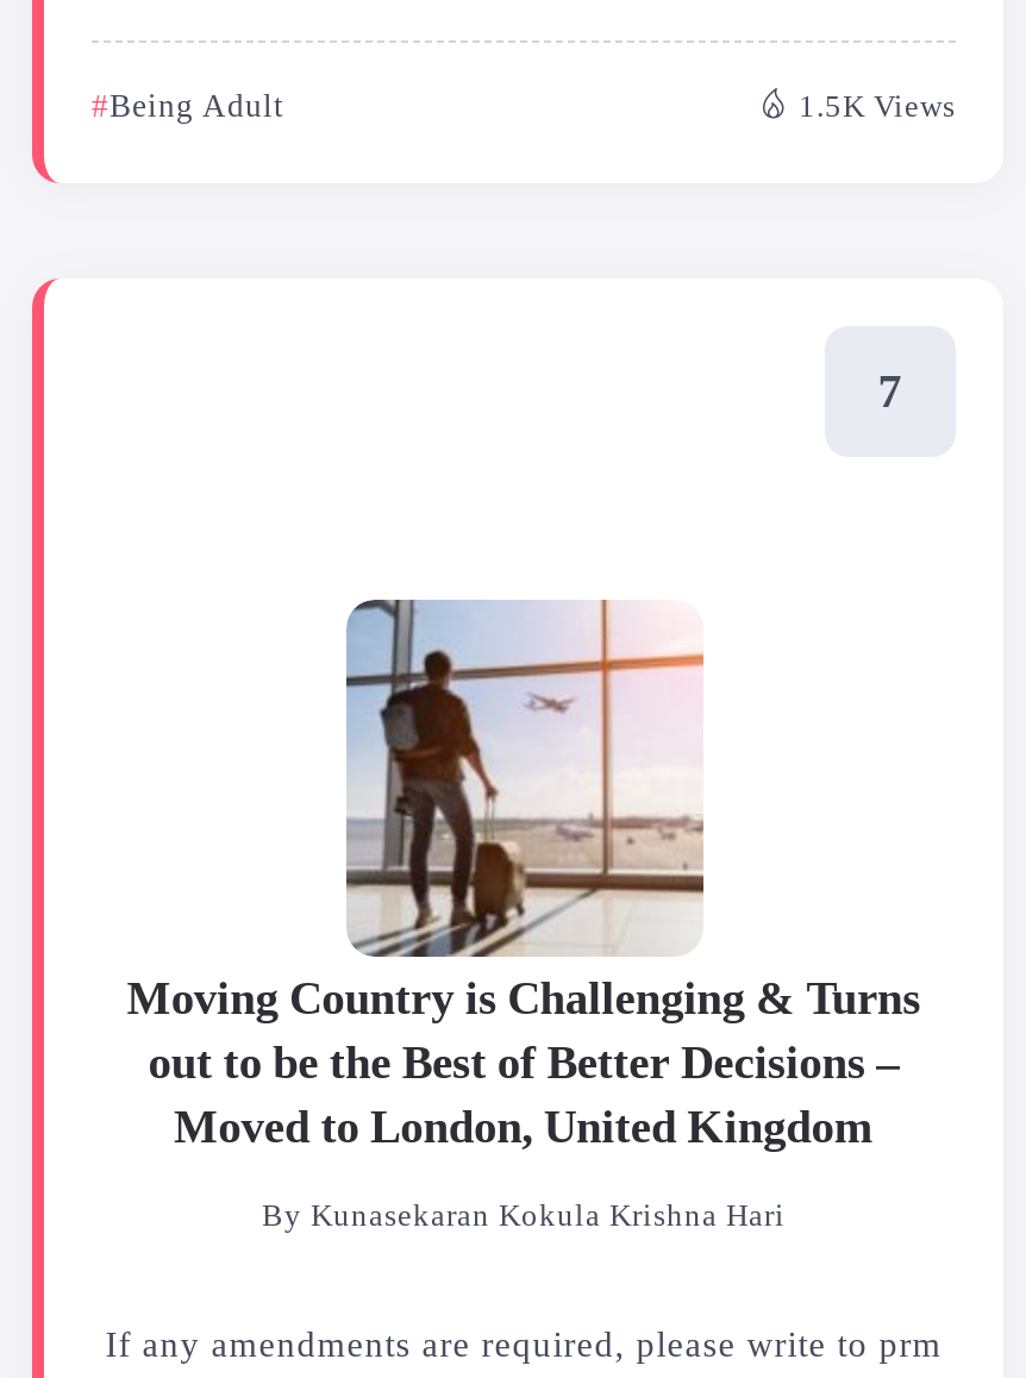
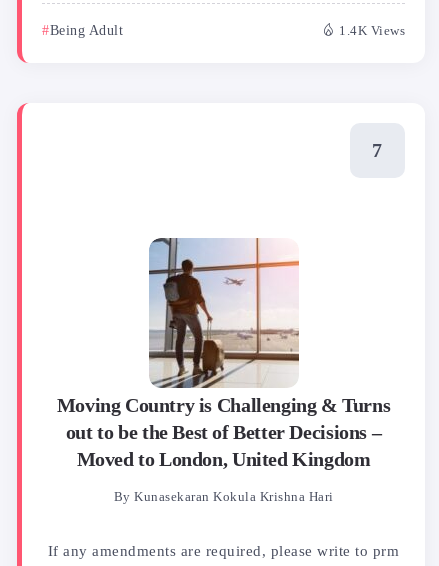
- 1.5K Views
+ 1.4K Views
